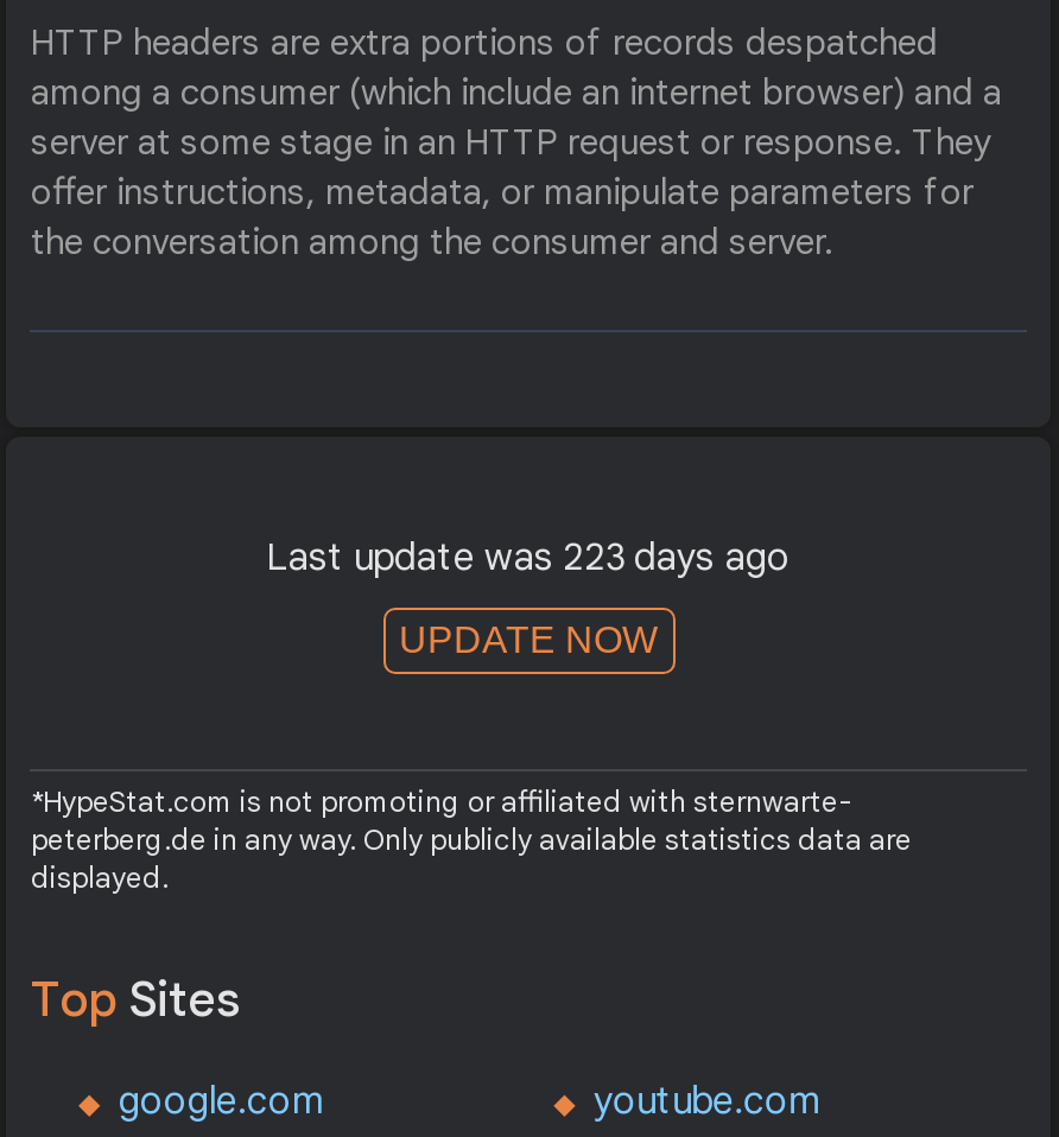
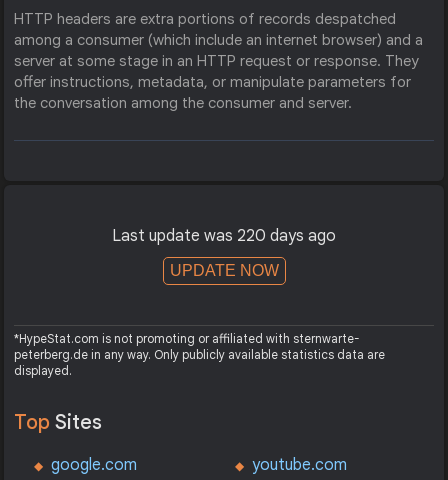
- Last update was 223 days ago
+ Last update was 220 days ago
